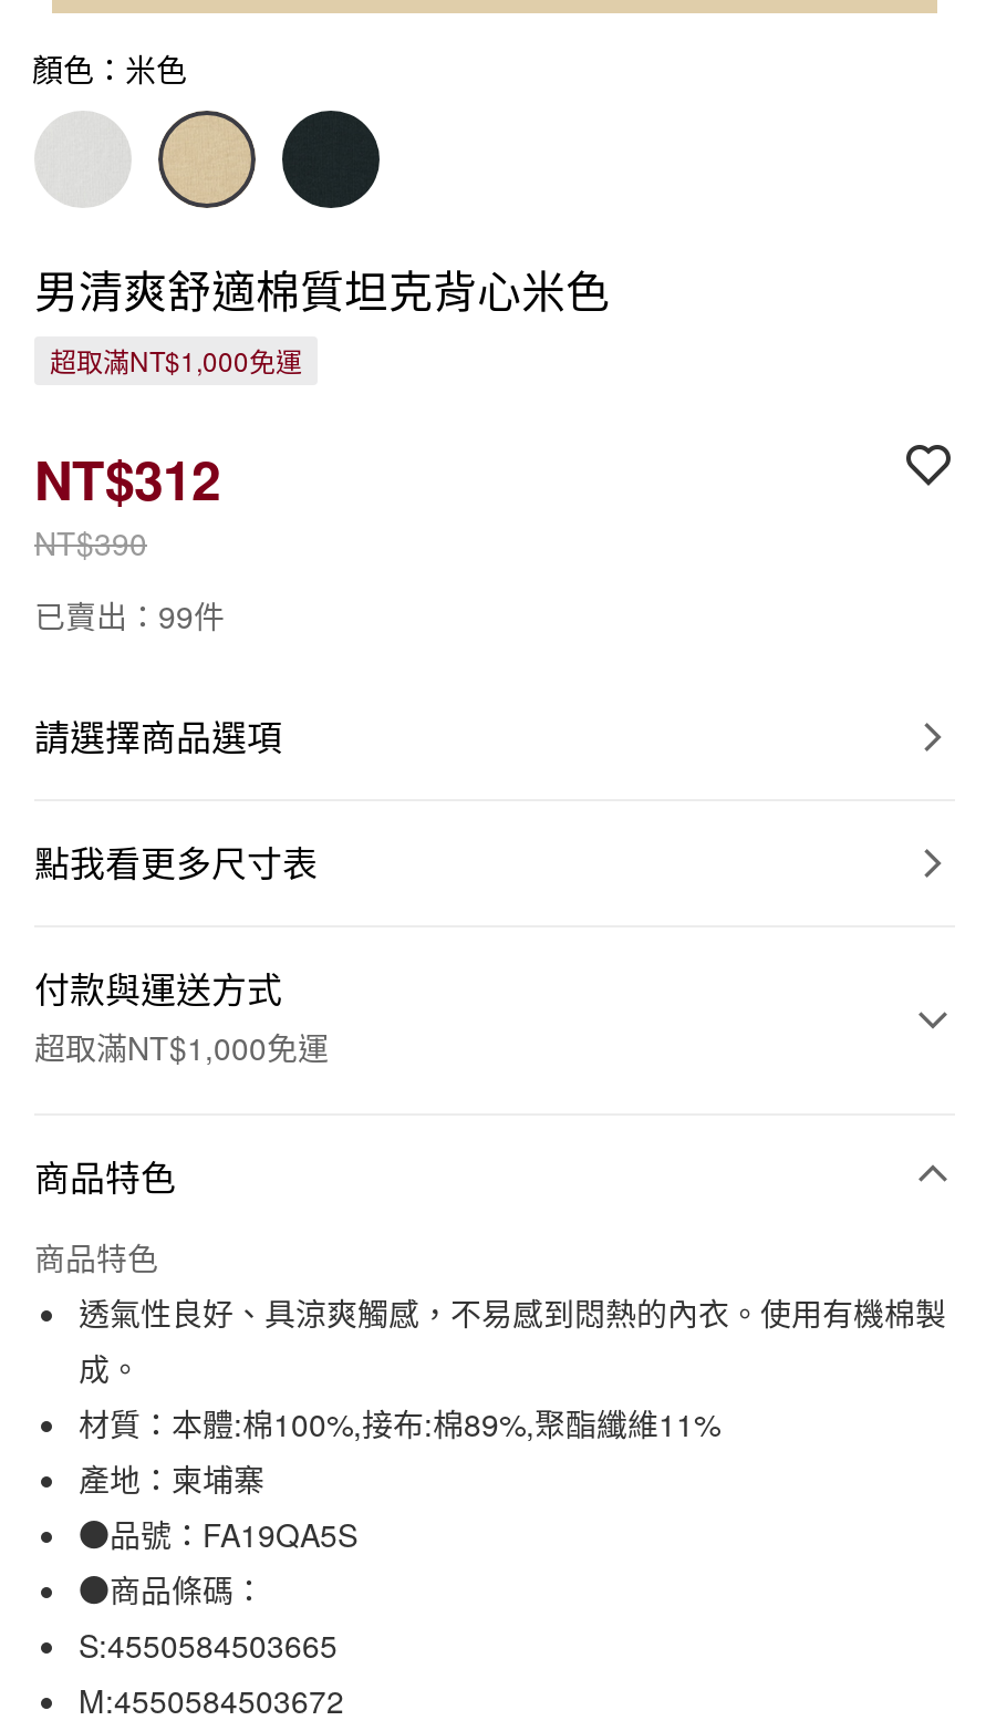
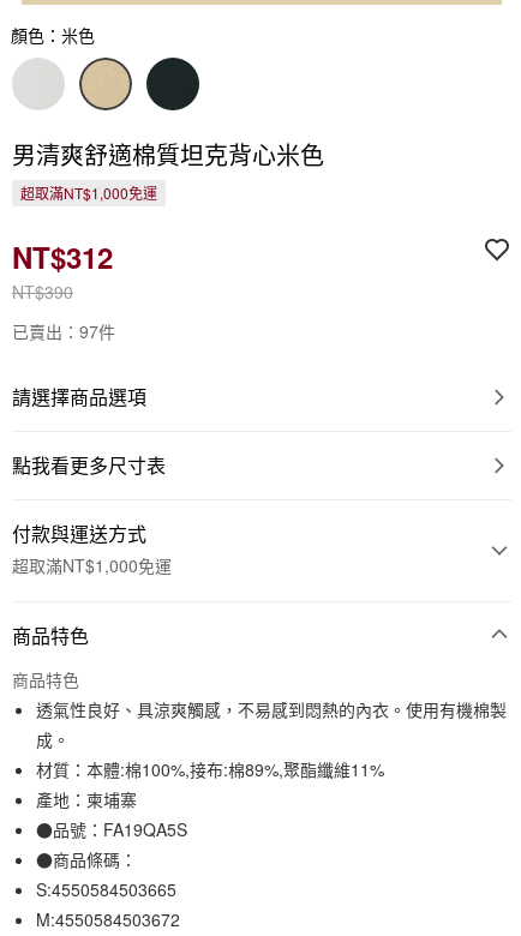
- 已賣出：99件
+ 已賣出：97件
